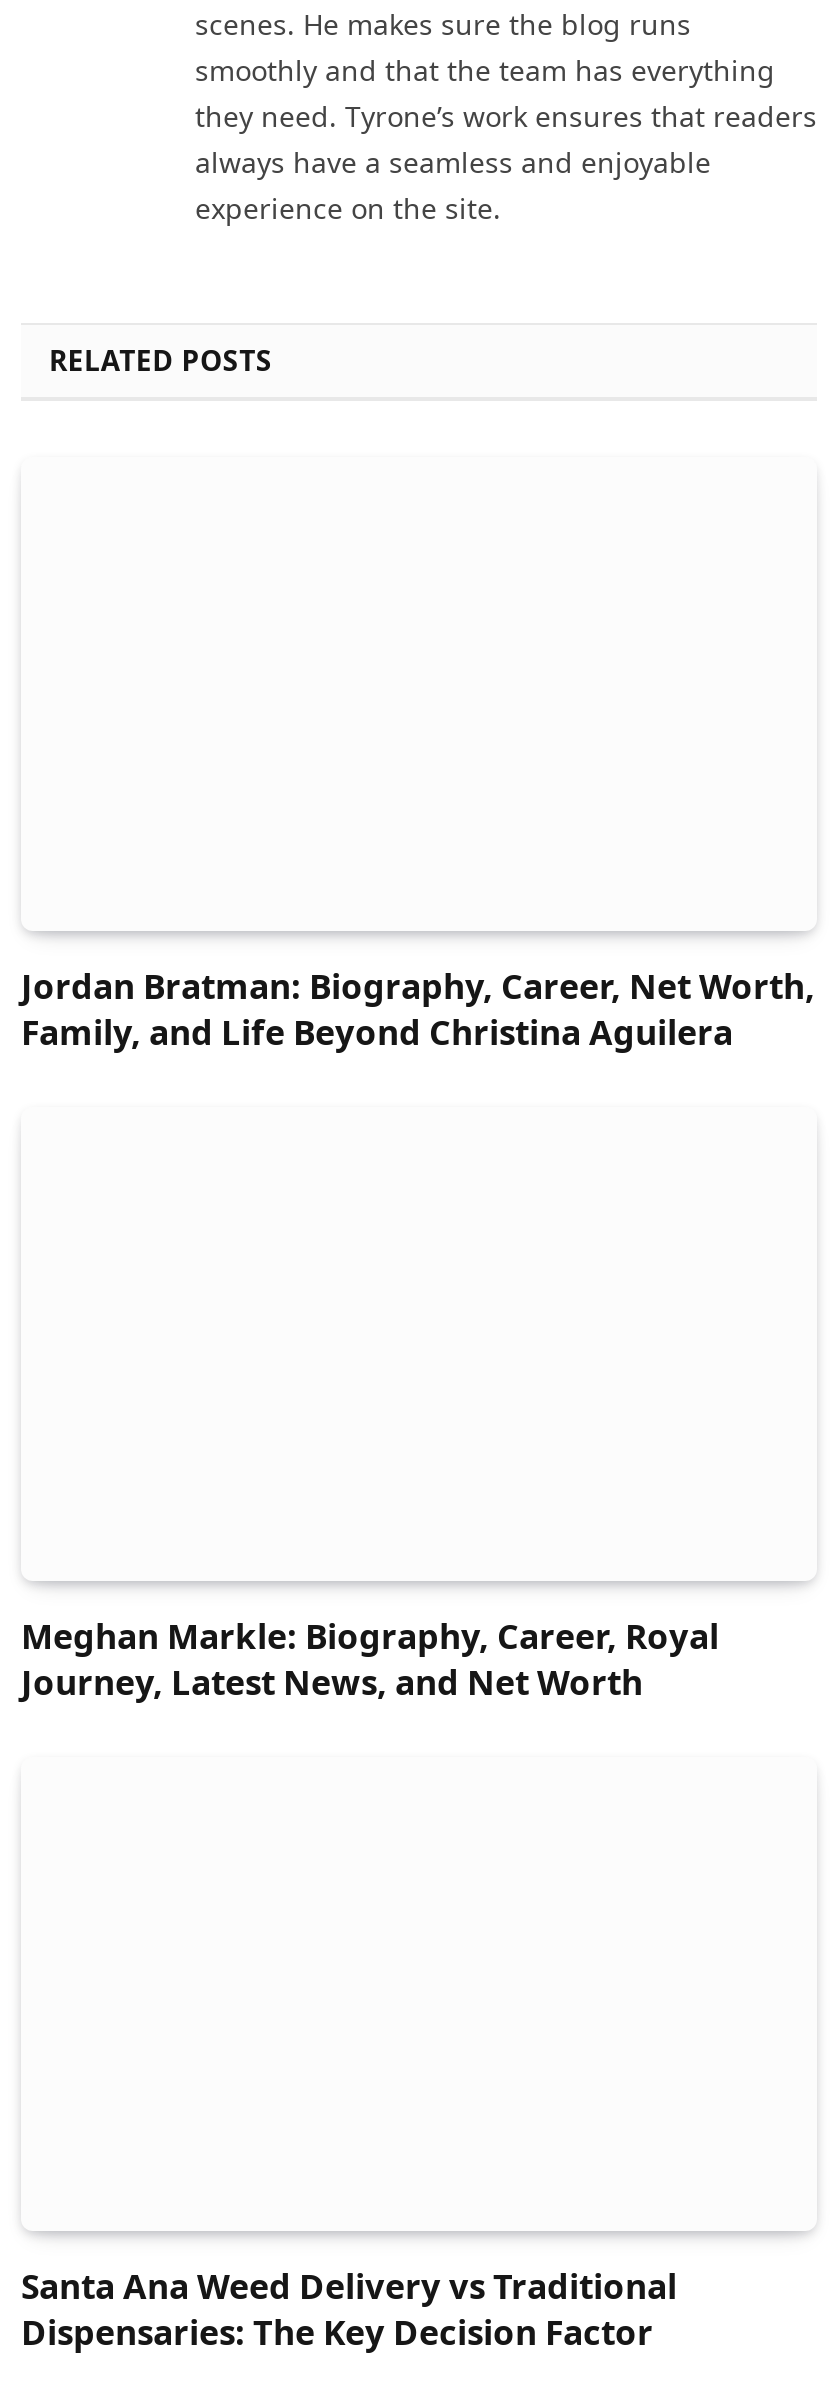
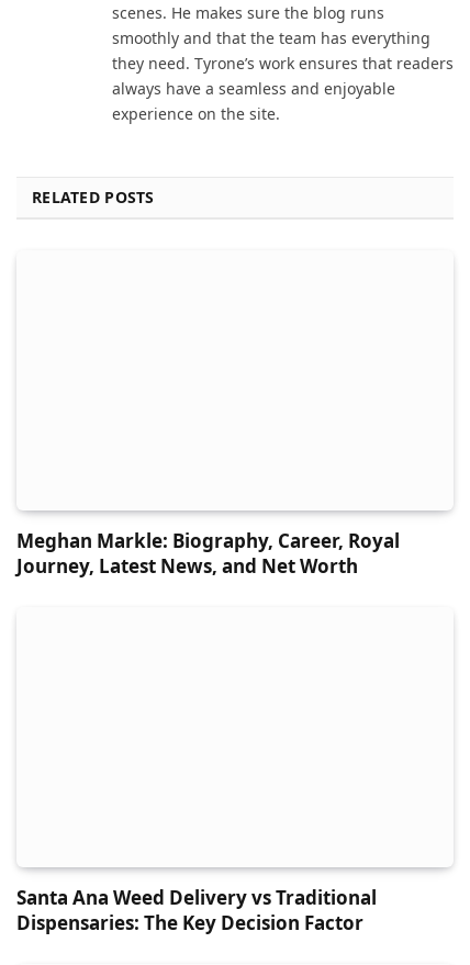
- Jordan Bratman: Biography, Career, Net Worth,
- Family, and Life Beyond Christina Aguilera
